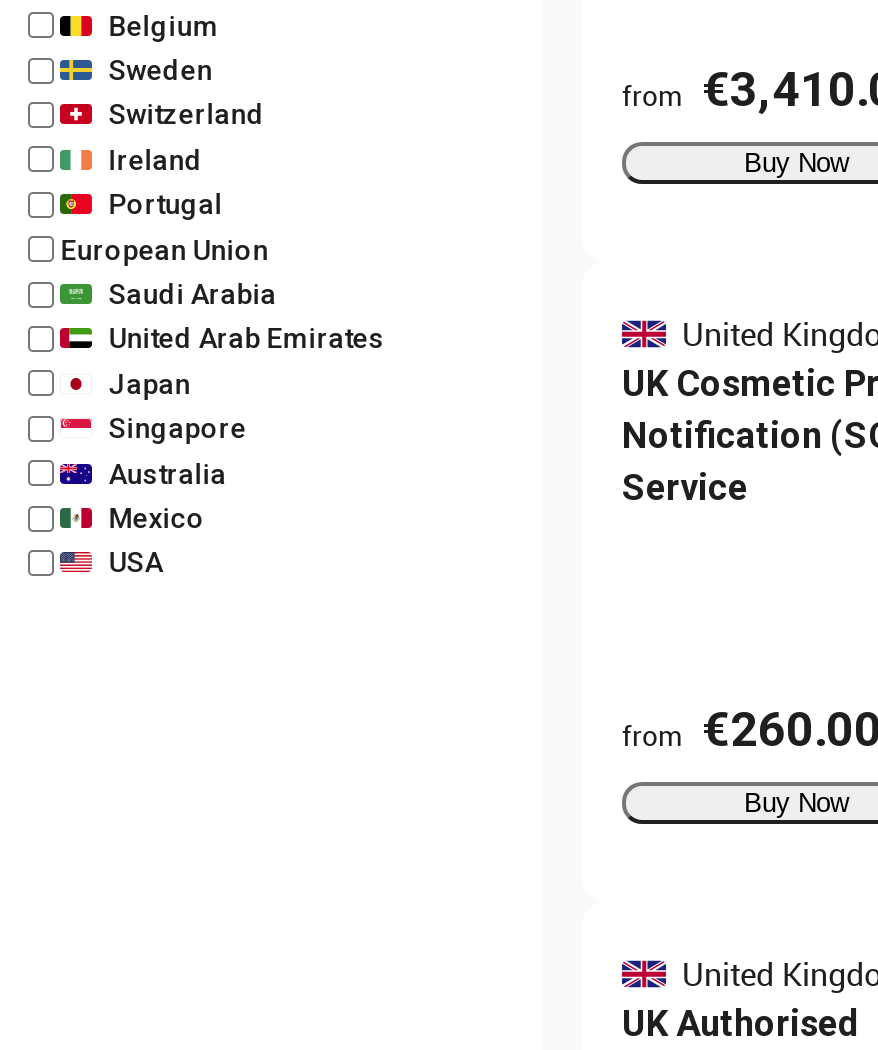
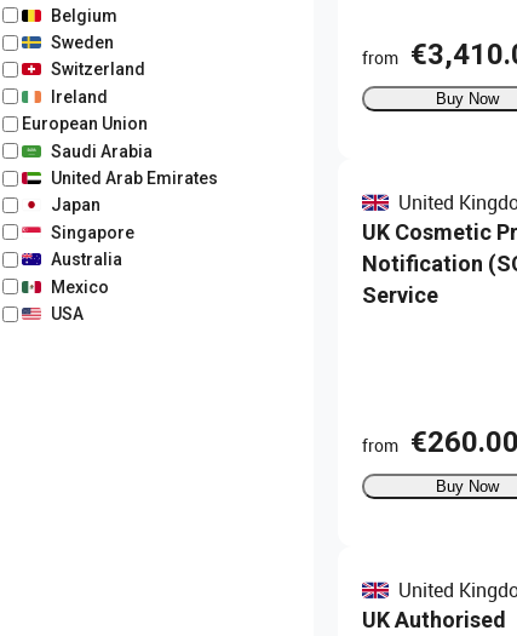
- Portugal

moved up: European Union | Saudi Arabia | United Arab Emirates | Japan | Singapore | Australia | Mexico | USA
